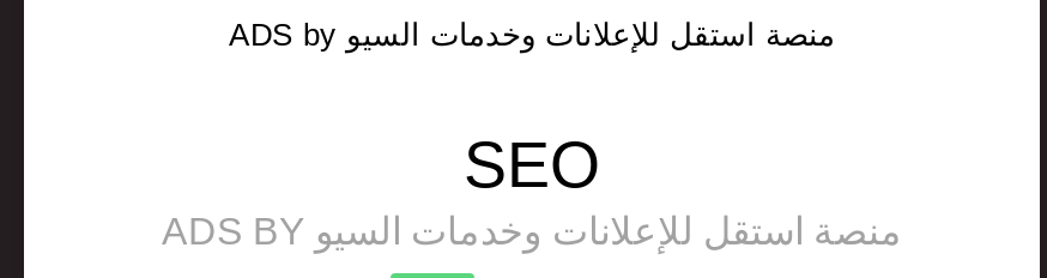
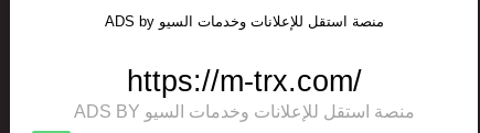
- SEO
+ https://m-trx.com/
